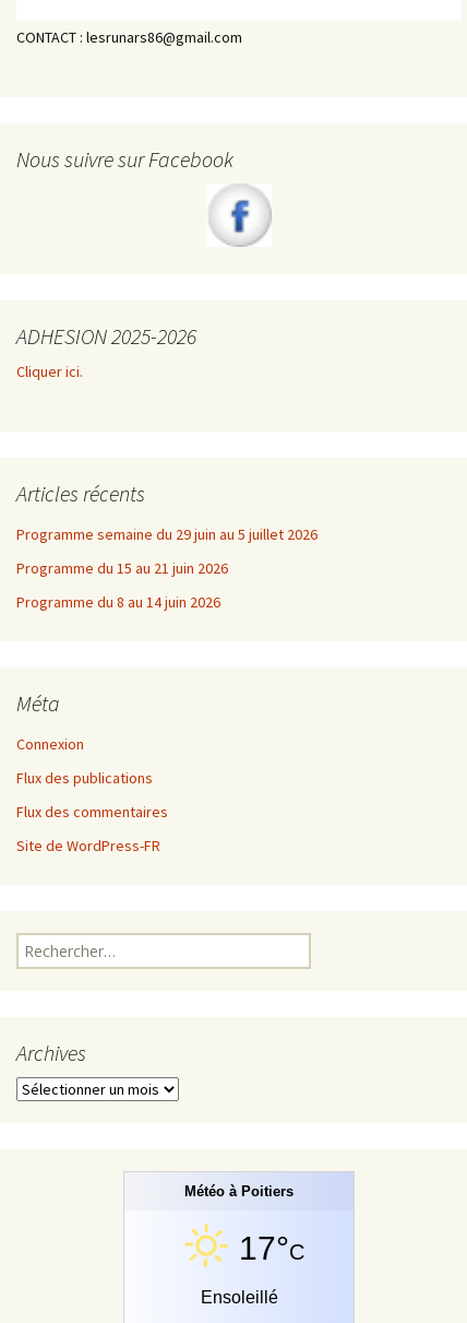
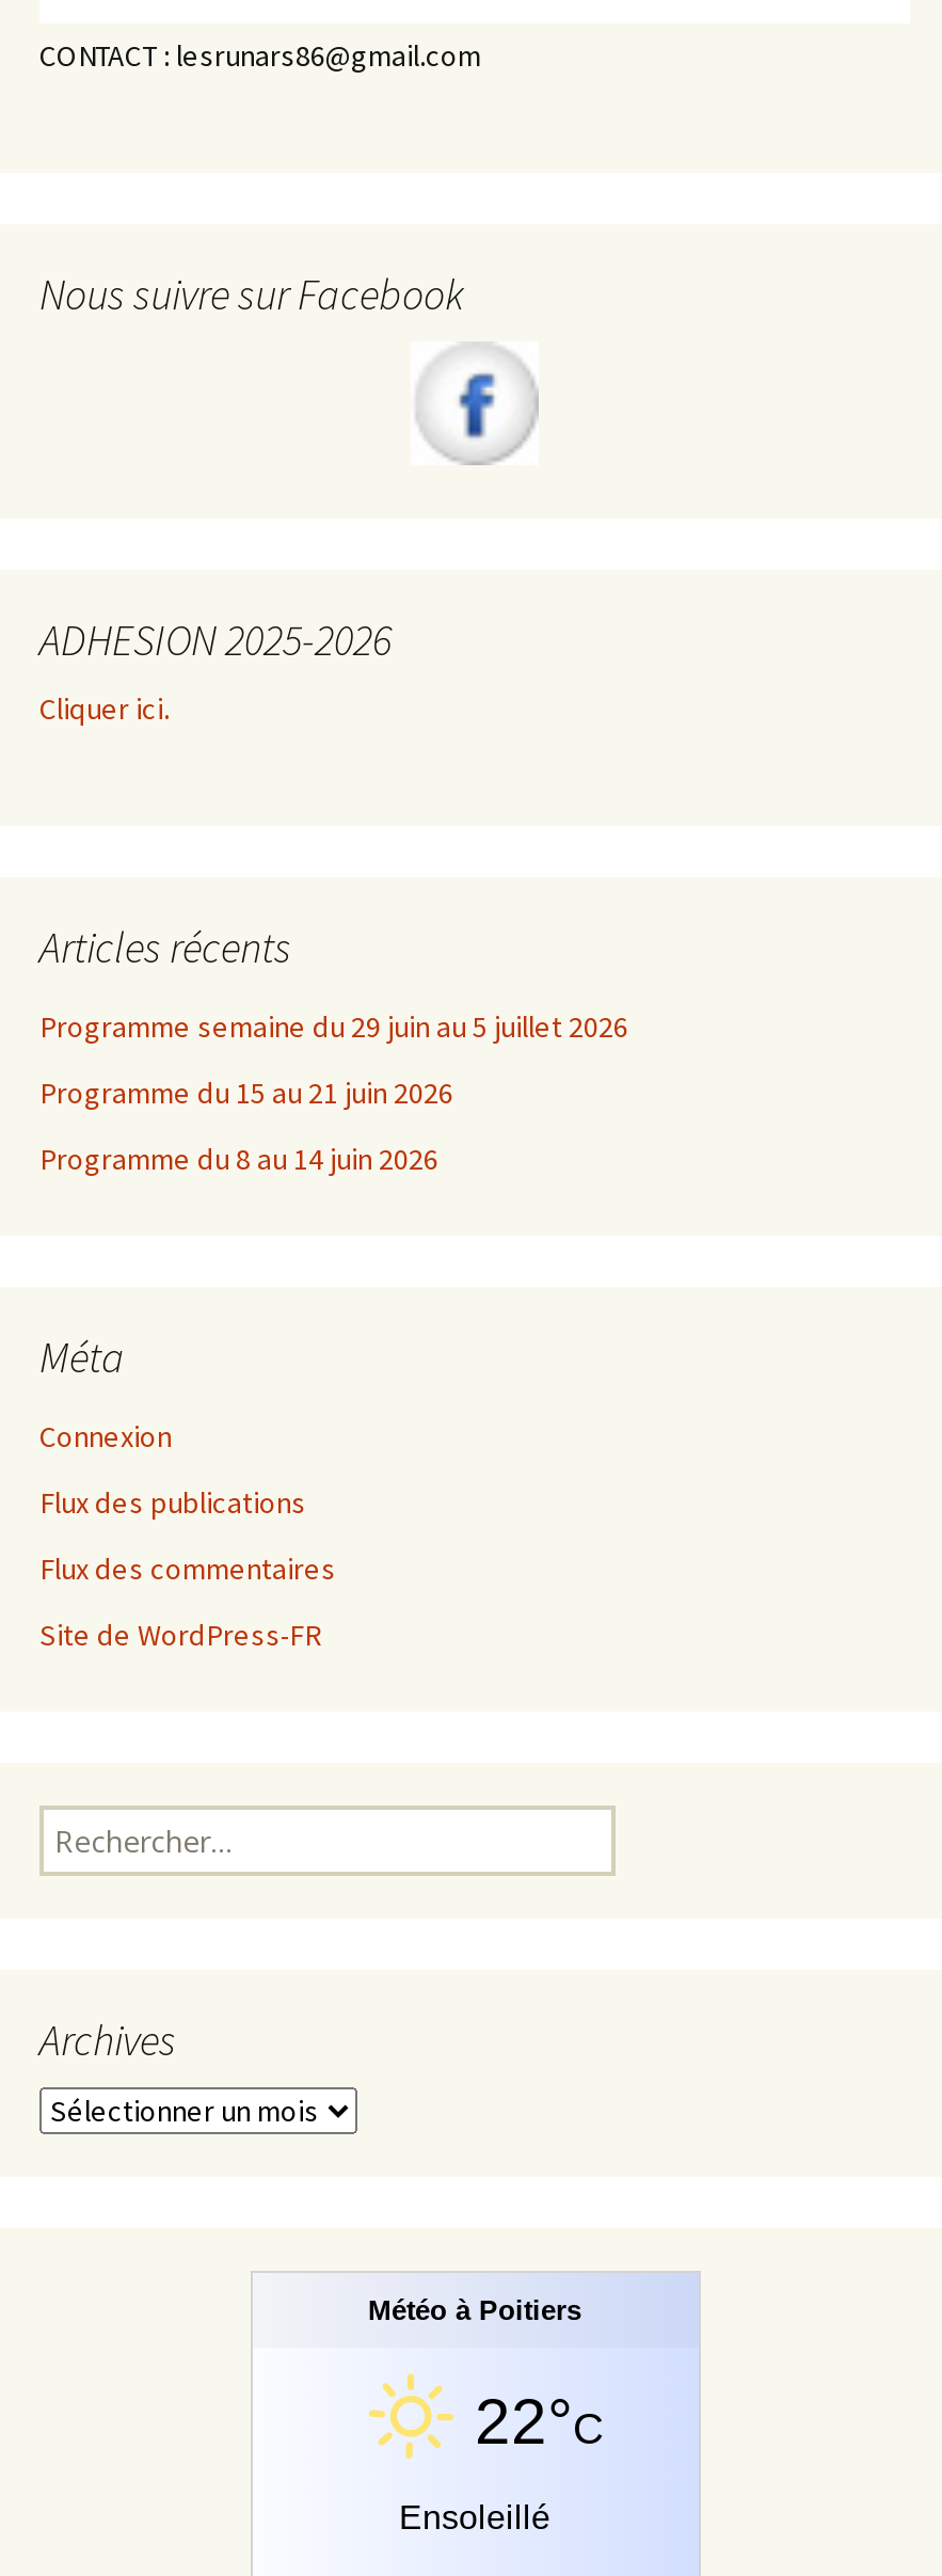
- 17°C
+ 22°C
